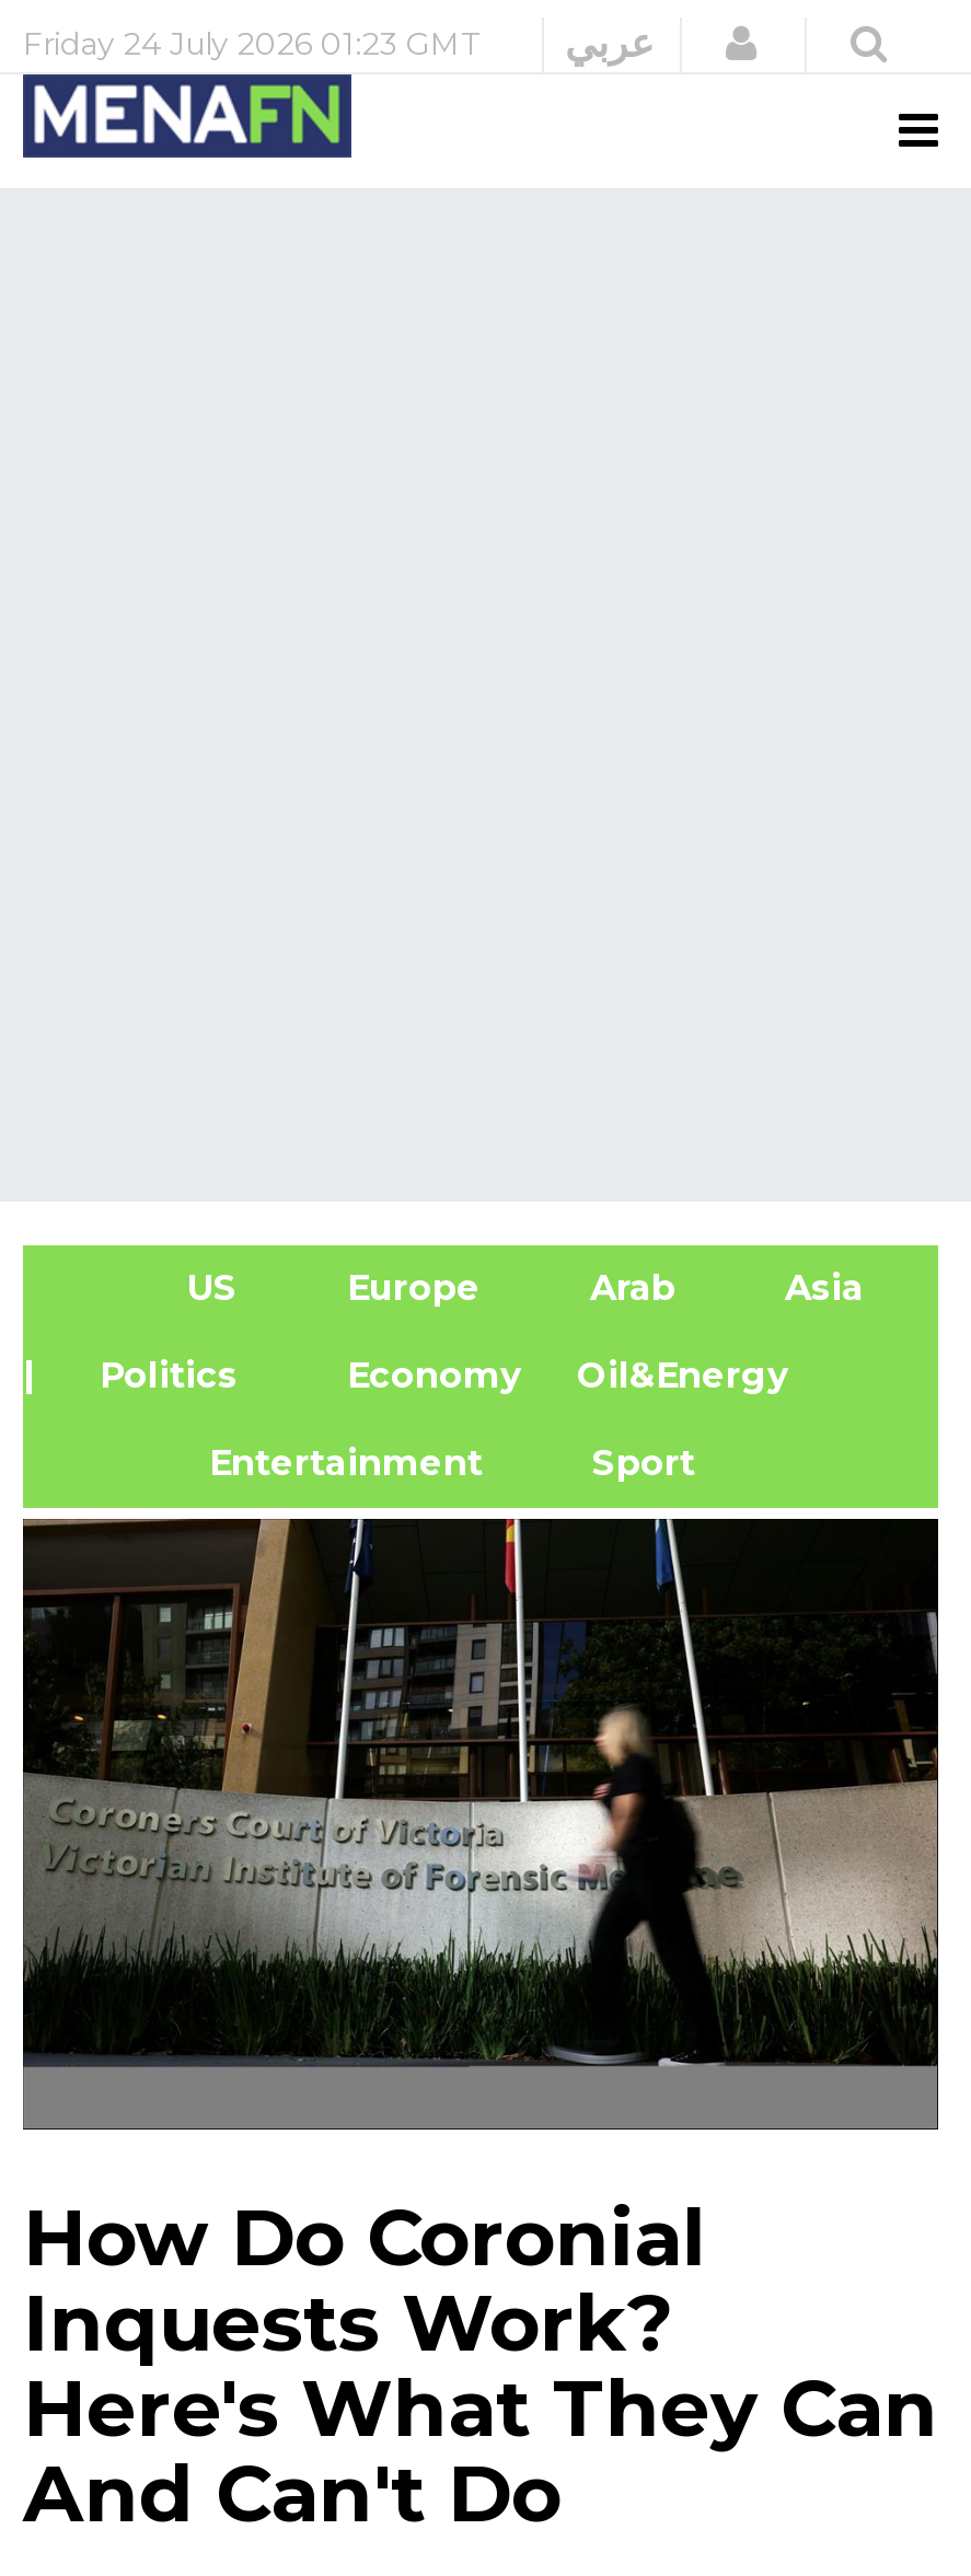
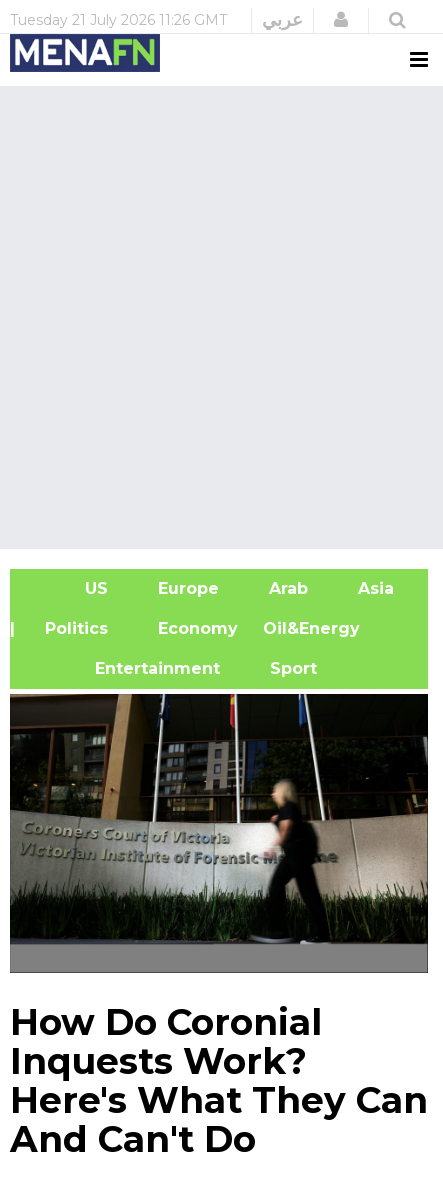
- Friday 24 July 2026 01:23 GMT
+ Tuesday 21 July 2026 11:26 GMT
